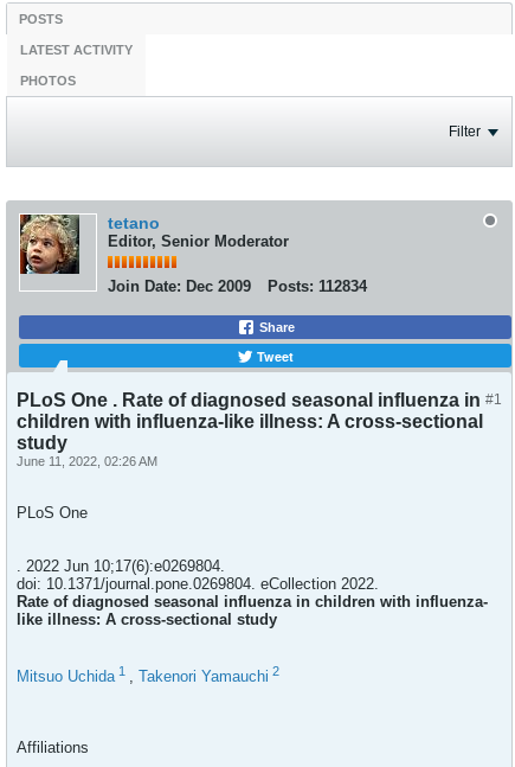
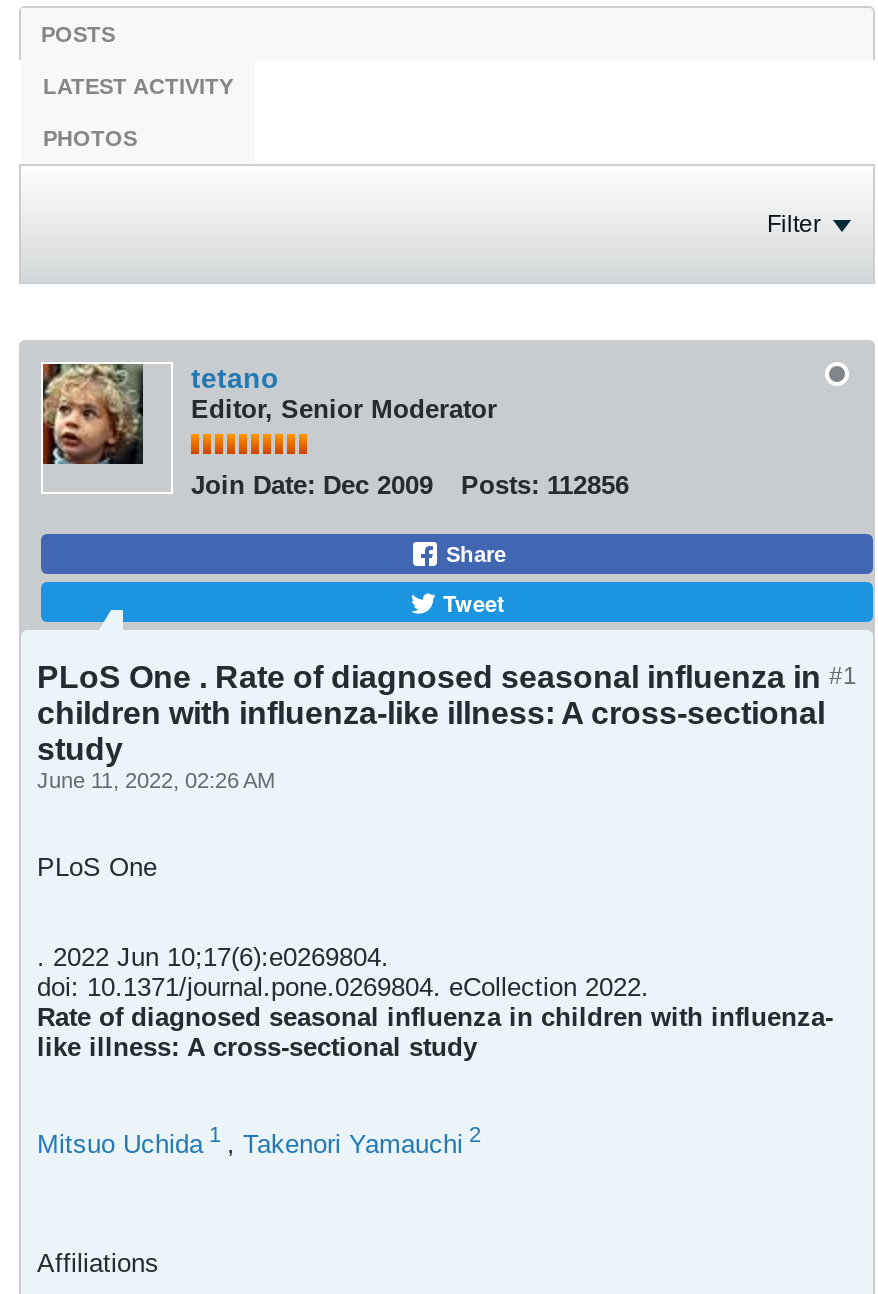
- Join Date: Dec 2009 Posts: 112834
+ Join Date: Dec 2009 Posts: 112856
